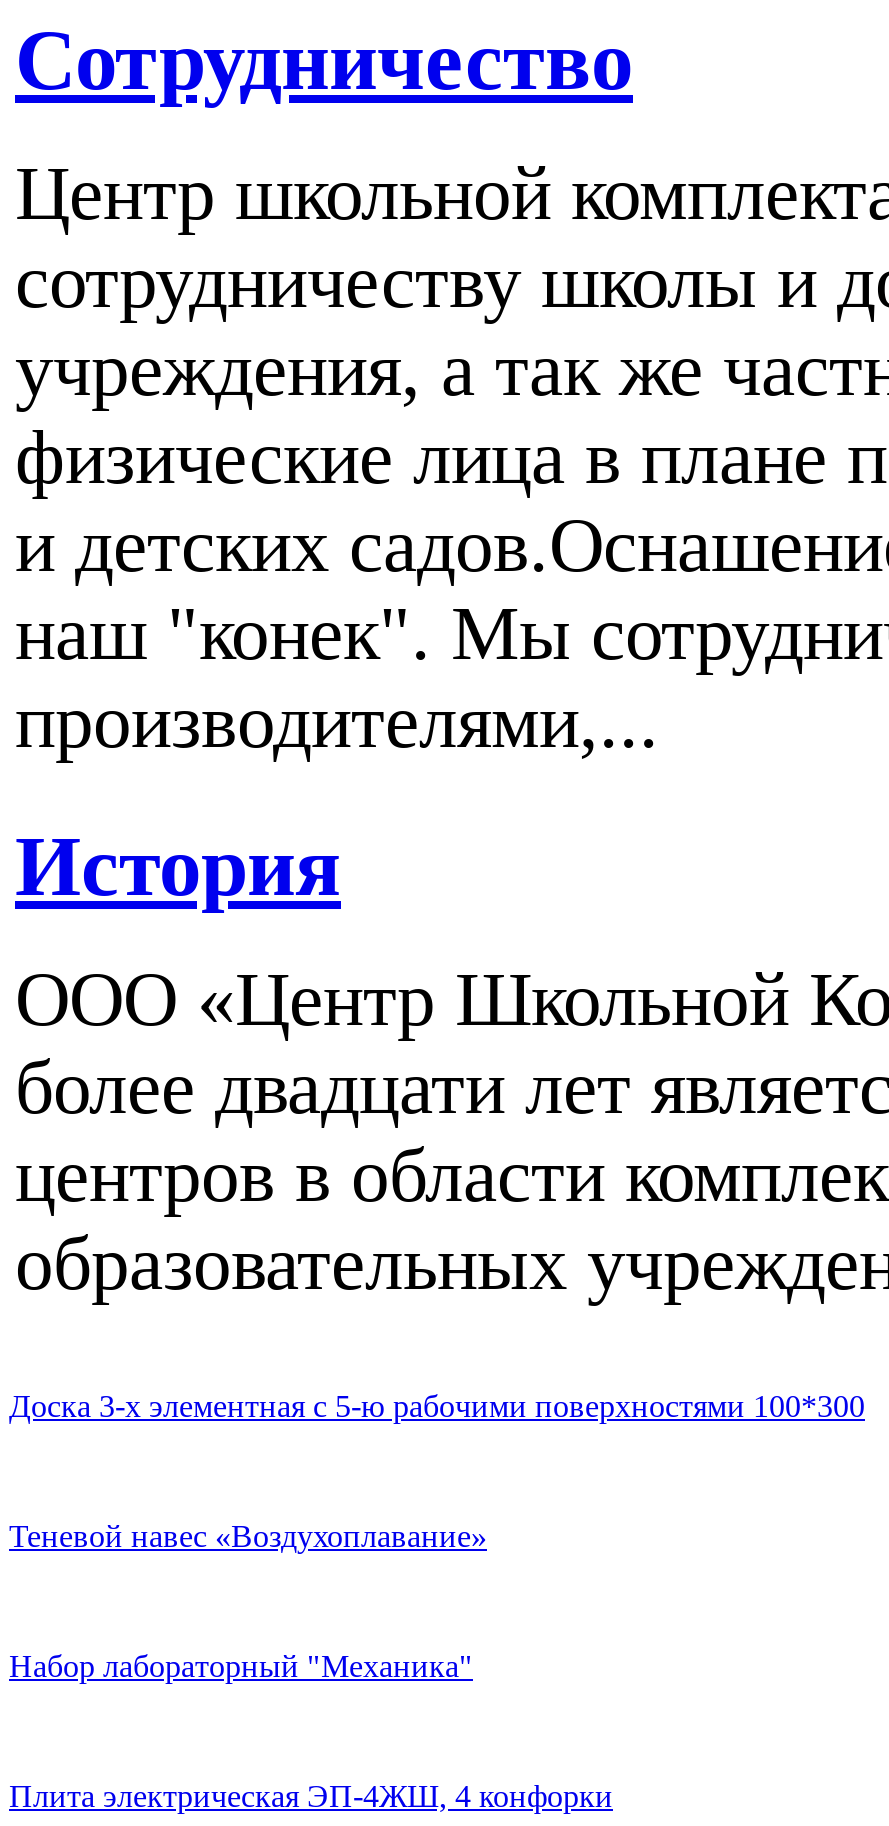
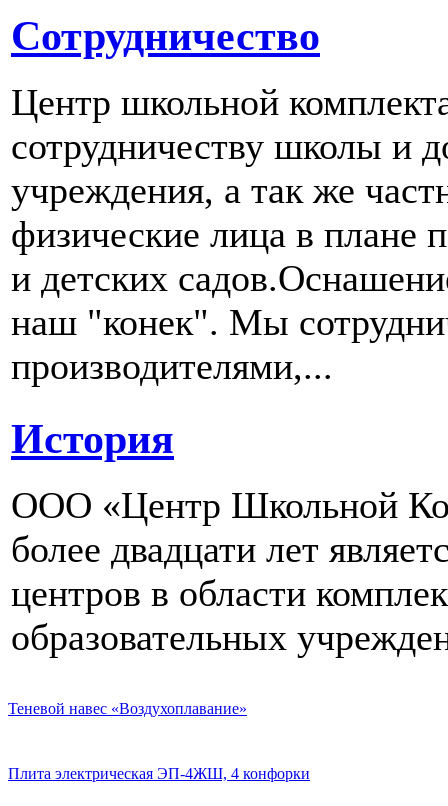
- Доска 3-х элементная с 5-ю рабочими поверхностями 100*300

- Набор лабораторный "Механика"
